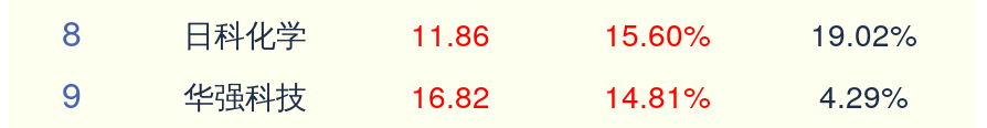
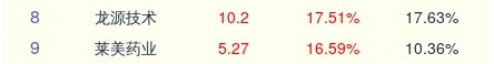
- 日科化学
- 11.86
- 15.60%
- 19.02%
+ 龙源技术
+ 10.2
+ 17.51%
+ 17.63%

- 华强科技
- 16.82
- 14.81%
- 4.29%
+ 莱美药业
+ 5.27
+ 16.59%
+ 10.36%
